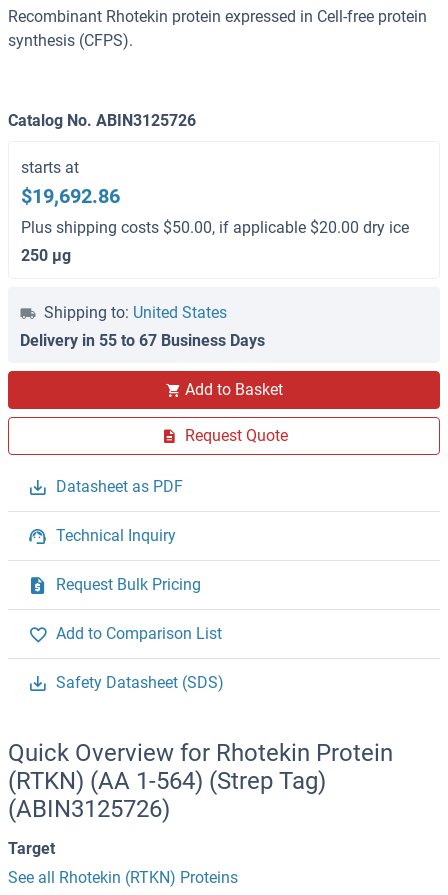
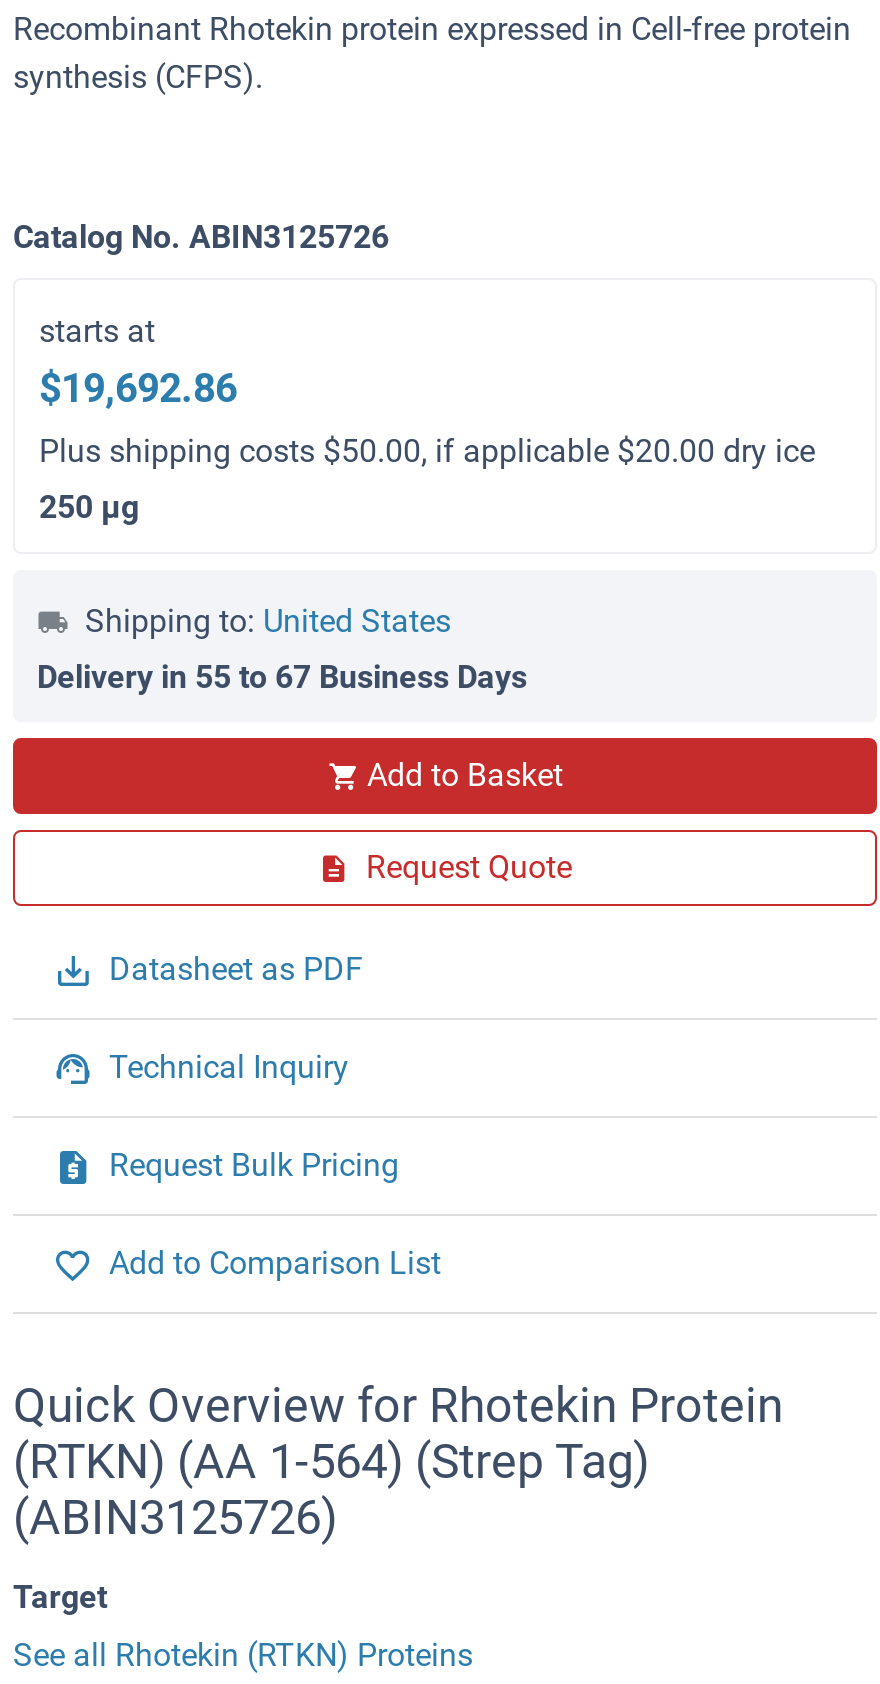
- Safety Datasheet (SDS)
